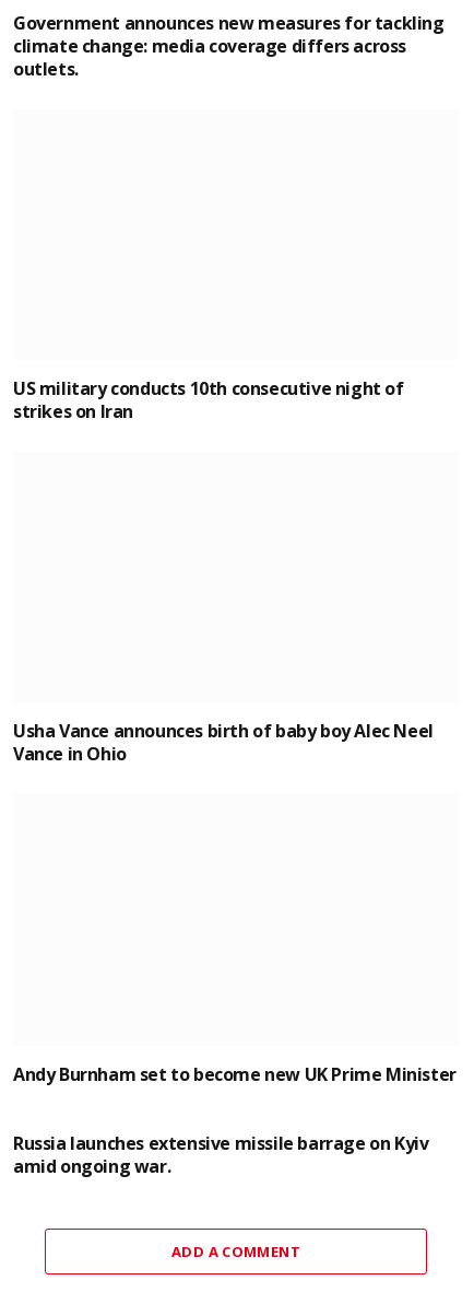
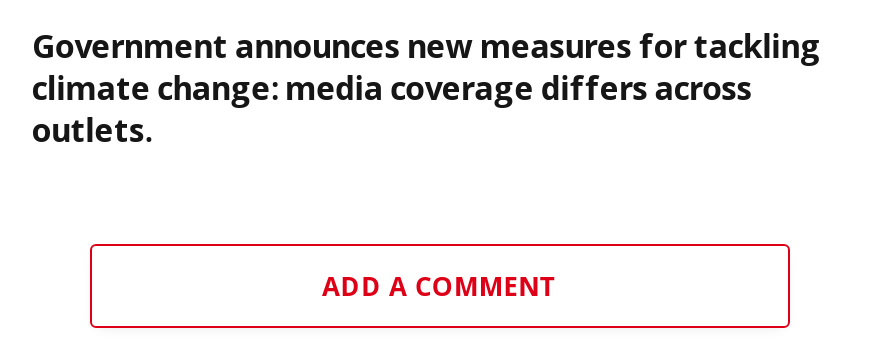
- US military conducts 10th consecutive night of
- strikes on Iran

- Usha Vance announces birth of baby boy Alec Neel
- Vance in Ohio

- Andy Burnham set to become new UK Prime Minister
- Russia launches extensive missile barrage on Kyiv
- amid ongoing war.
